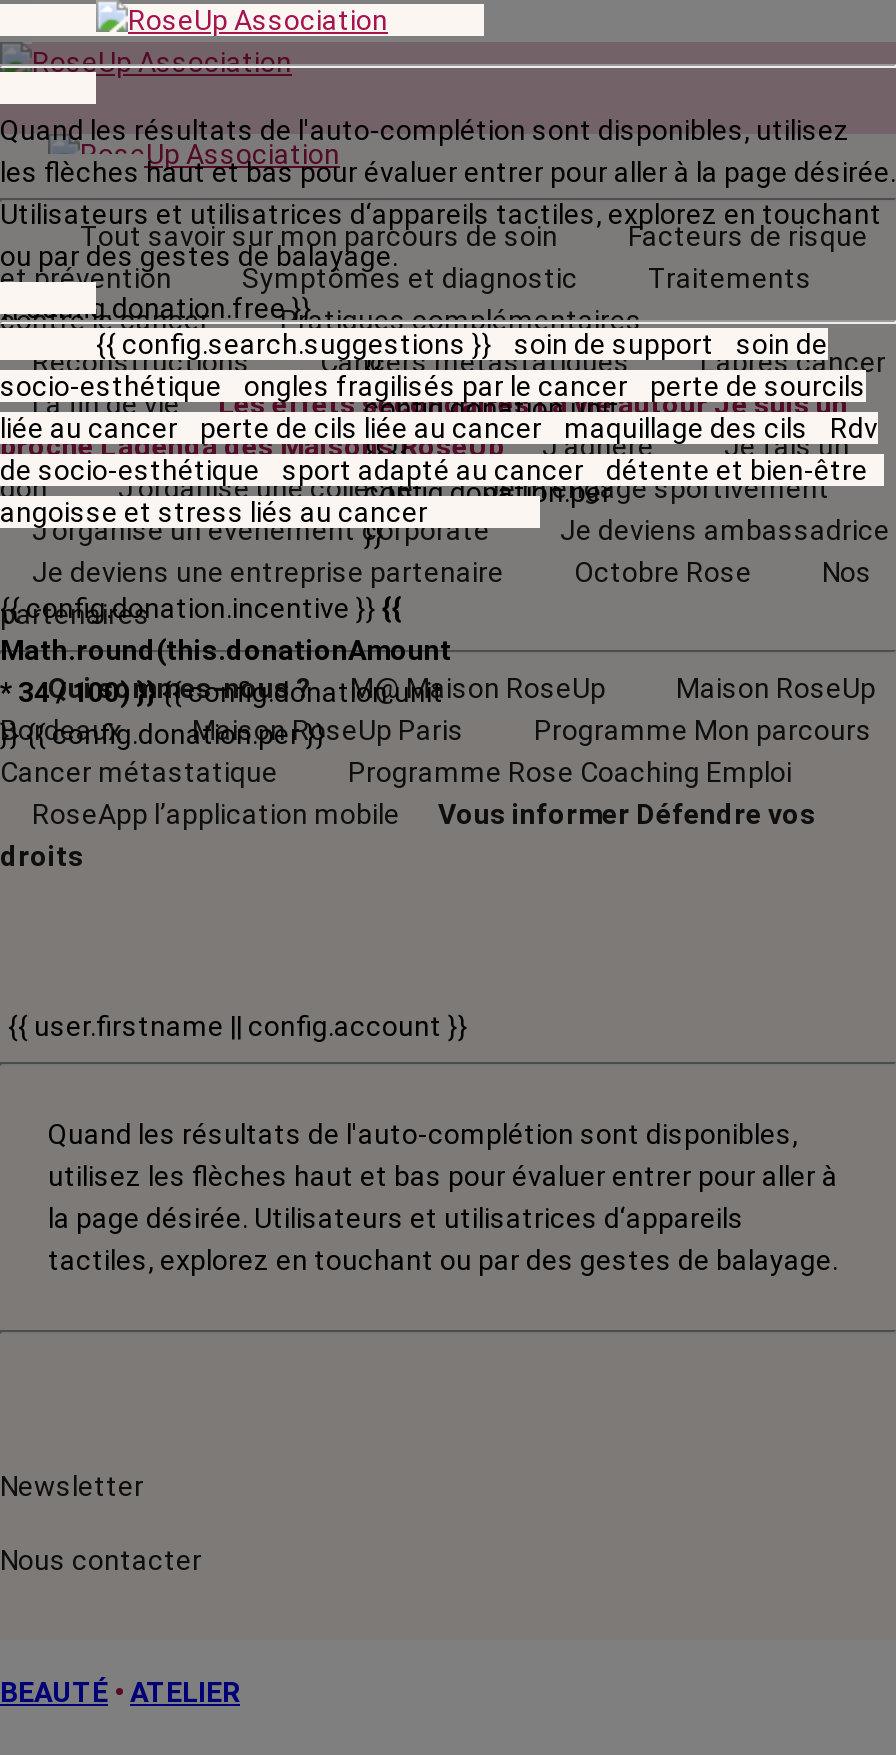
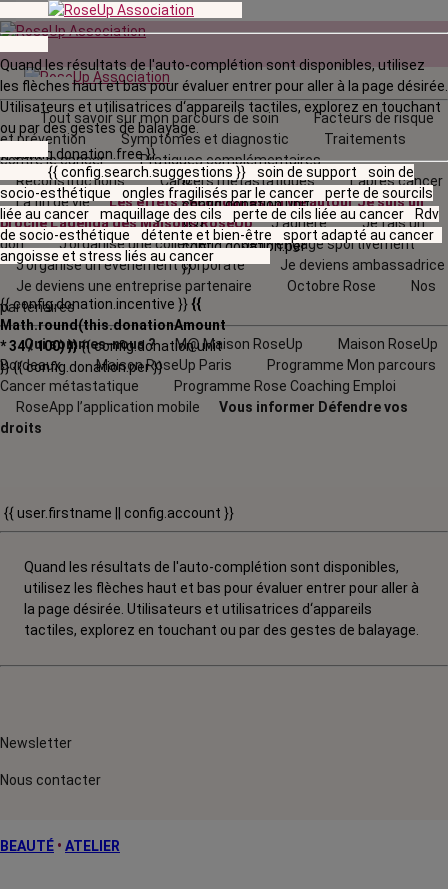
- liée au cancer perte de cils liée au cancer maquillage des cils Rdv
+ liée au cancer maquillage des cils perte de cils liée au cancer Rdv

- de socio-esthétique sport adapté au cancer détente et bien-être
+ de socio-esthétique détente et bien-être sport adapté au cancer
